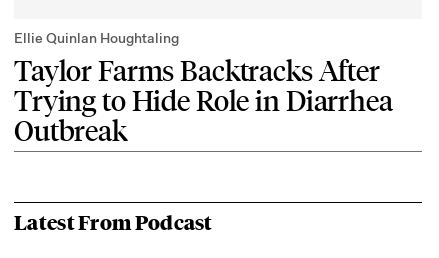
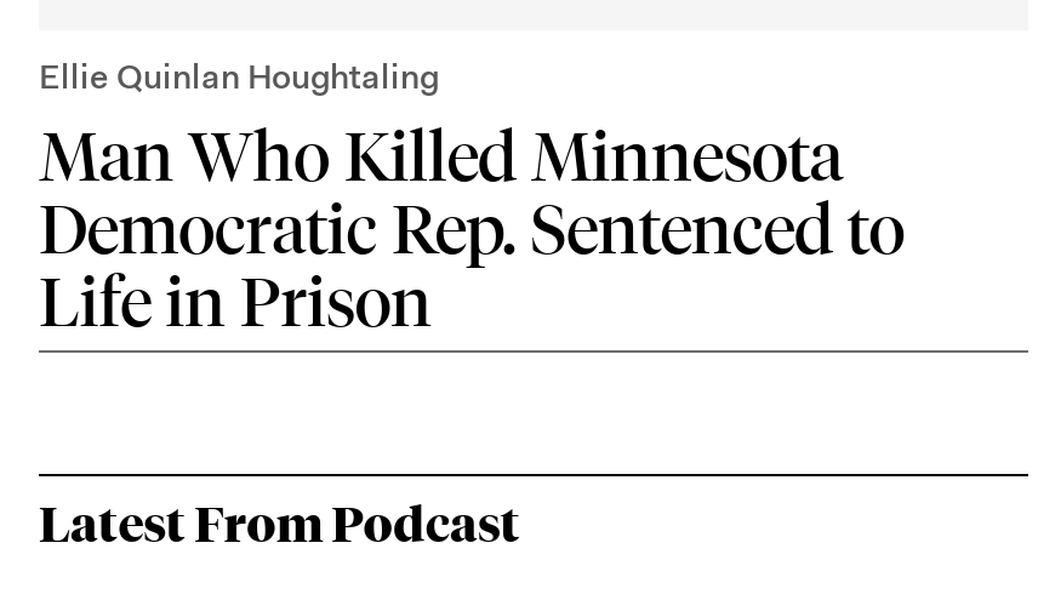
- Taylor Farms Backtracks After
- Trying to Hide Role in Diarrhea
- Outbreak
+ Man Who Killed Minnesota
+ Democratic Rep. Sentenced to
+ Life in Prison
